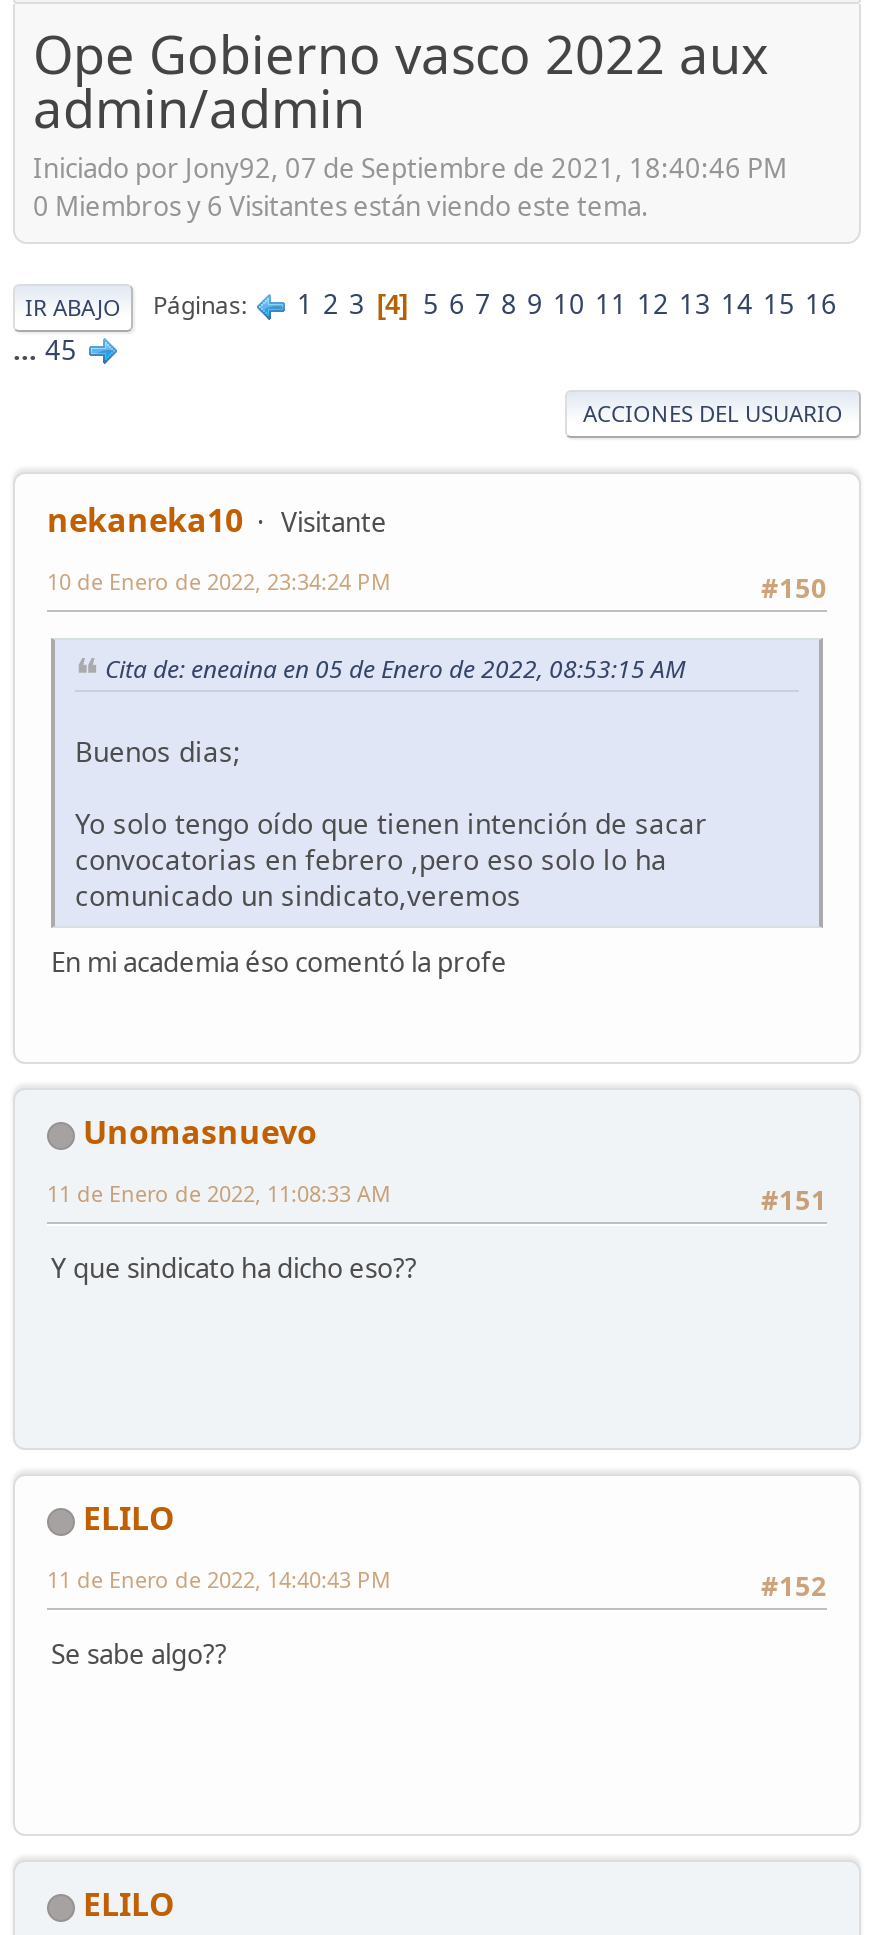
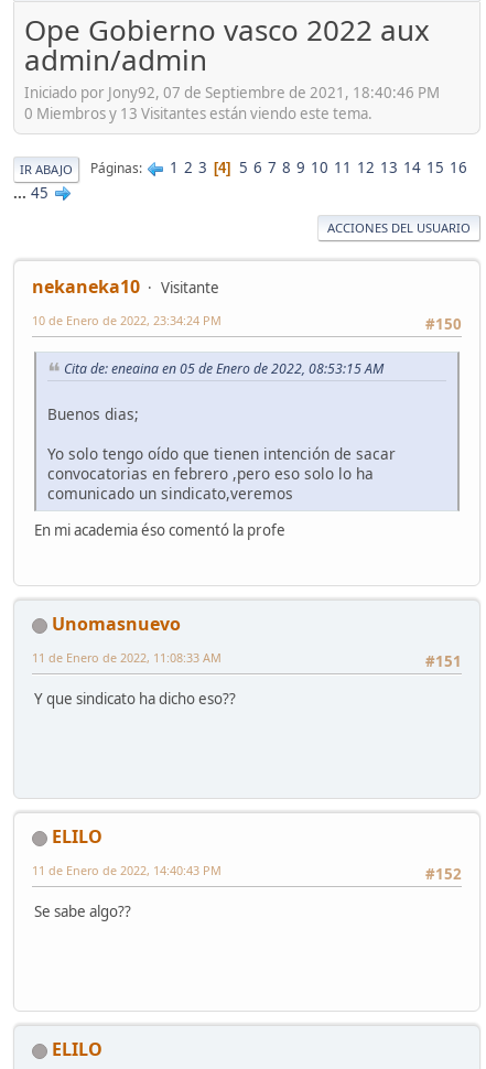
- 0 Miembros y 6 Visitantes están viendo este tema.
+ 0 Miembros y 13 Visitantes están viendo este tema.
